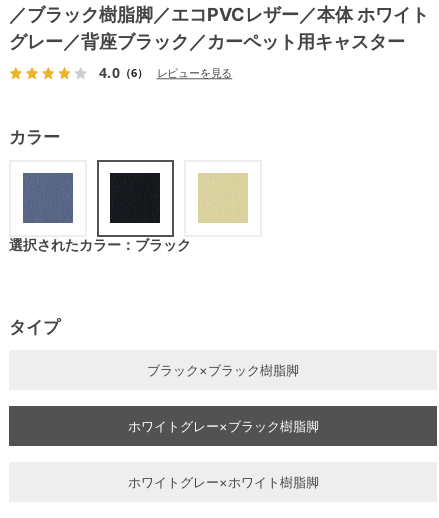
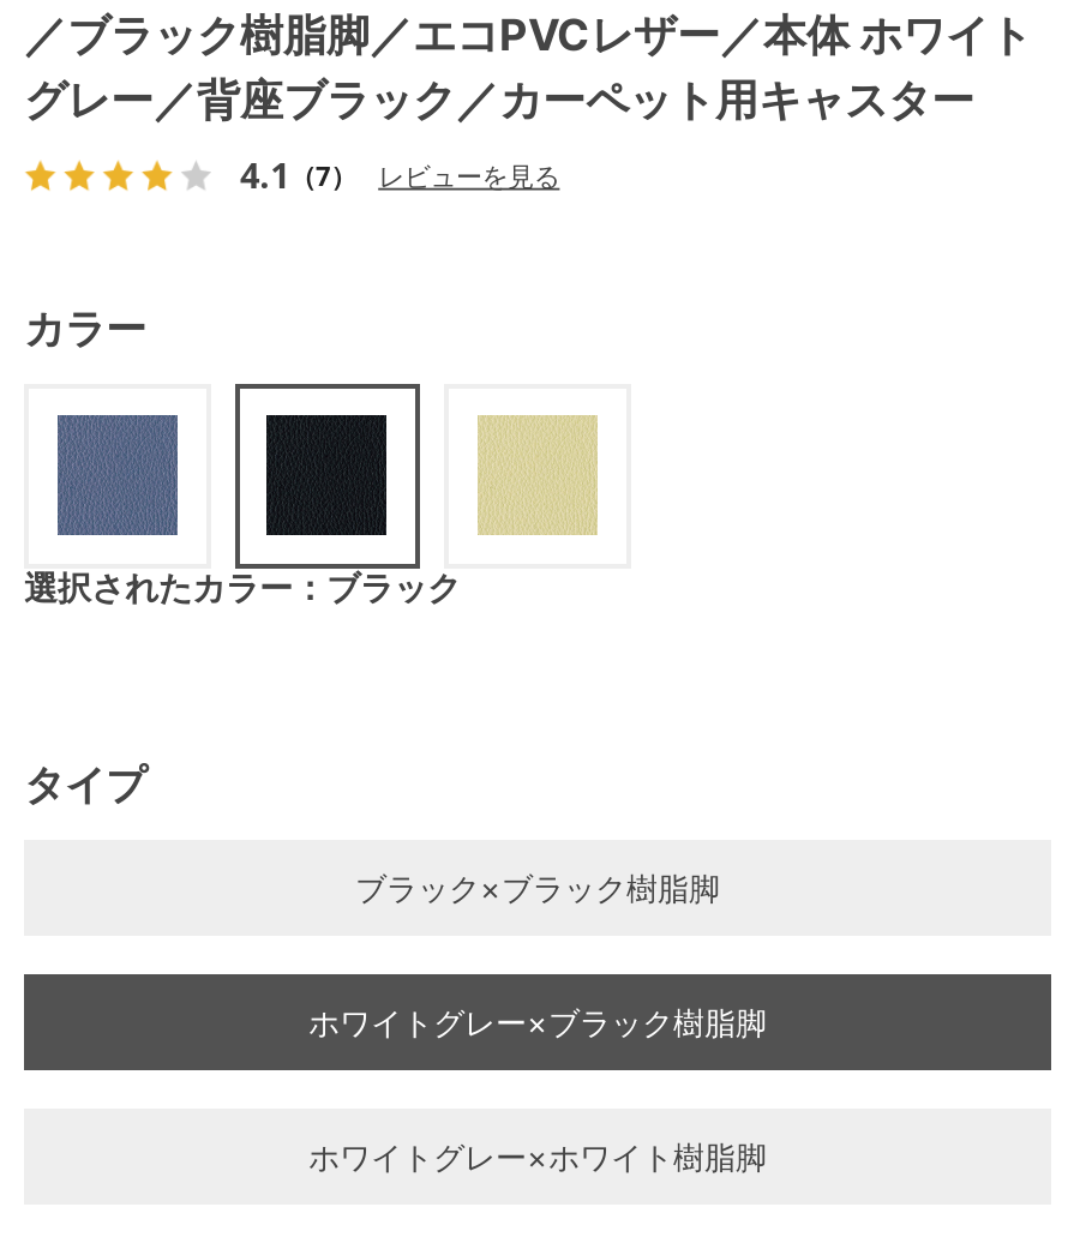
- 4.0（6） レビューを見る
+ 4.1（7） レビューを見る
